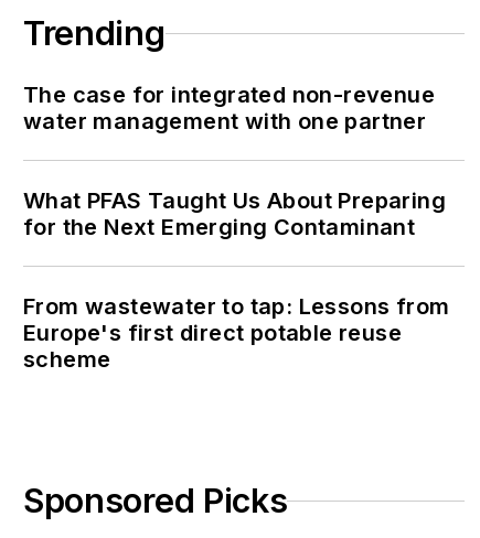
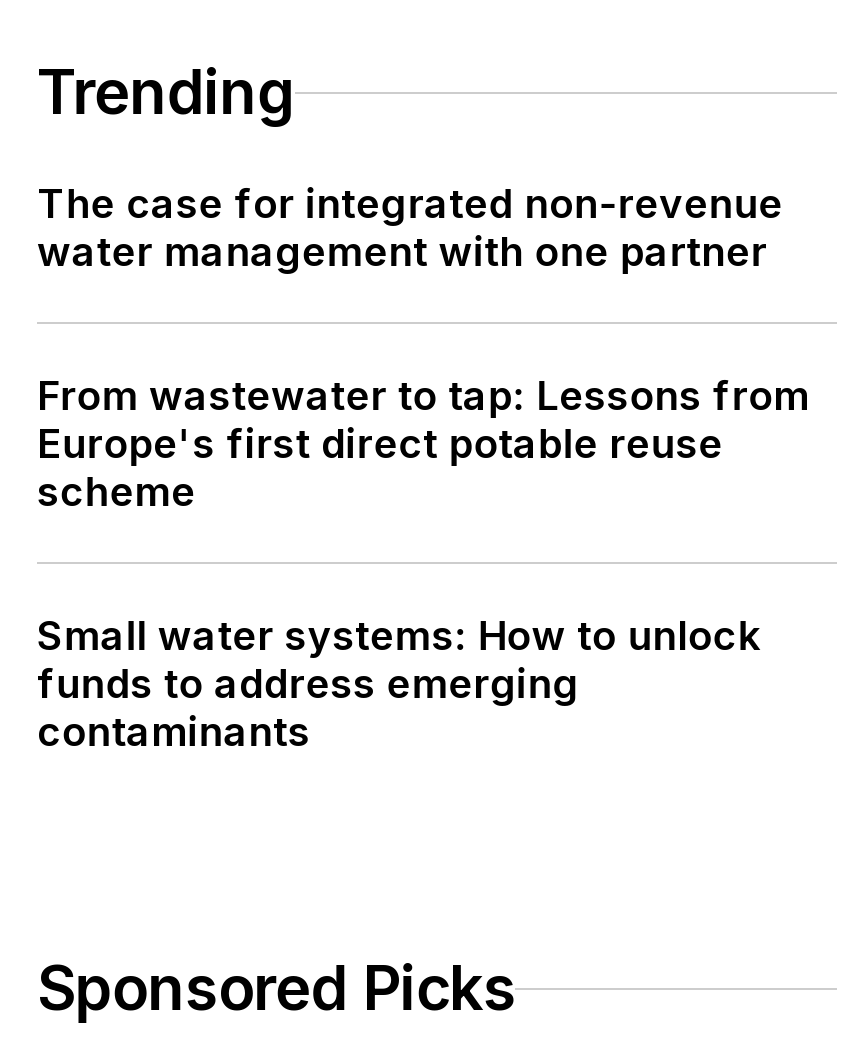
- What PFAS Taught Us About Preparing
- for the Next Emerging Contaminant

moved up: From wastewater to tap: Lessons from | Europe's first direct potable reuse | scheme

+ Small water systems: How to unlock
+ funds to address emerging
+ contaminants
